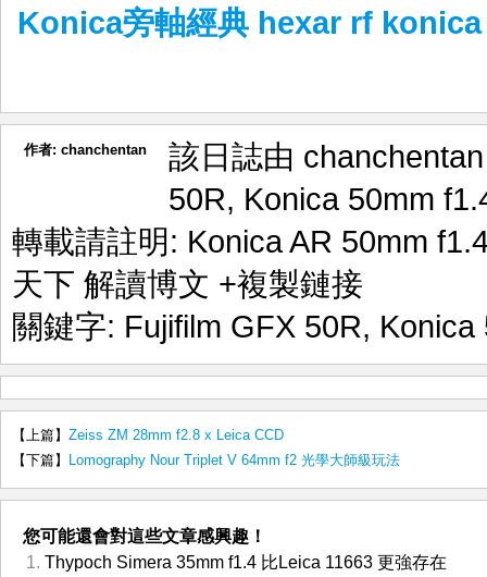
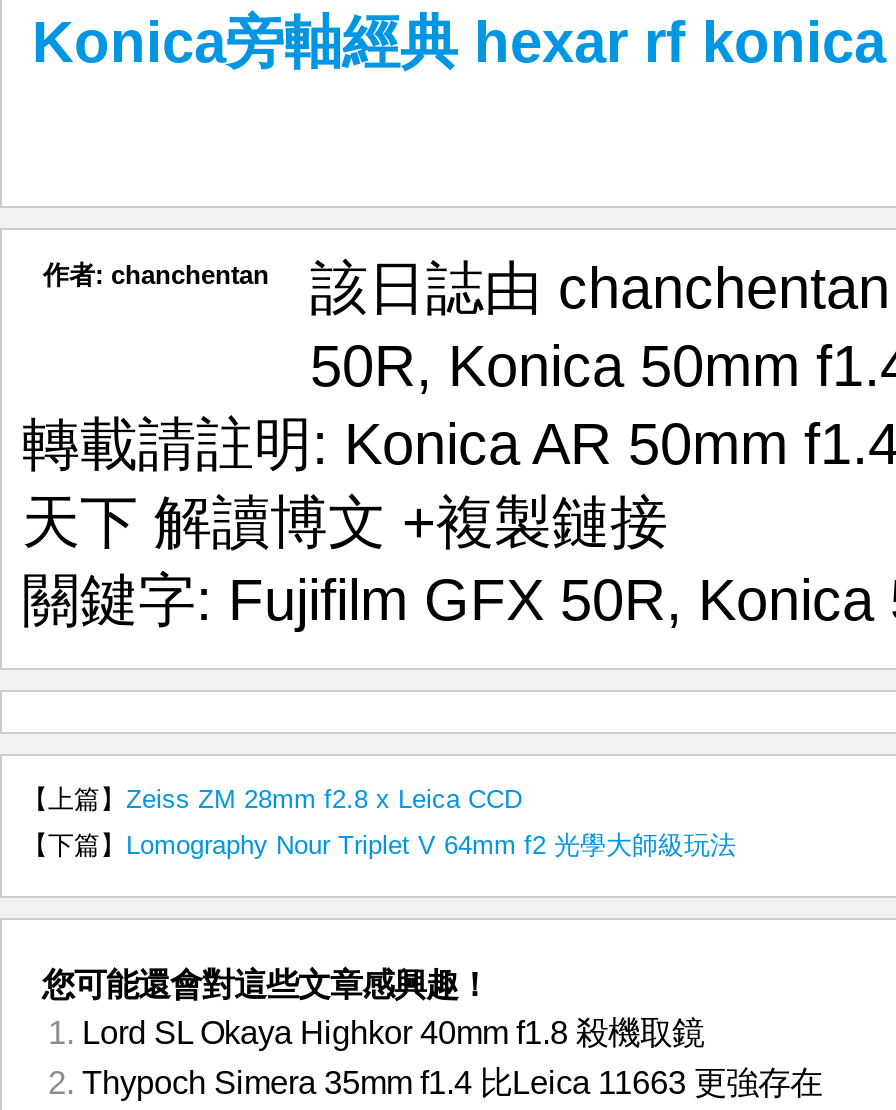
+ Lord SL Okaya Highkor 40mm f1.8 殺機取鏡
